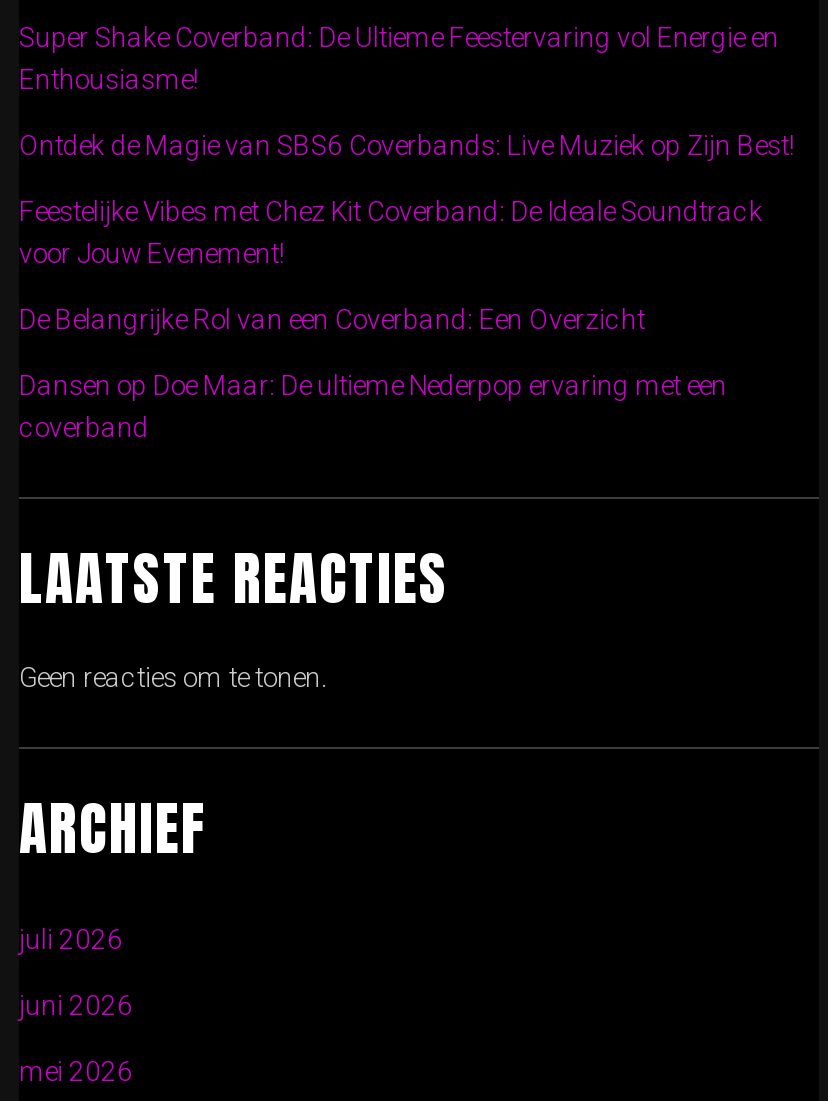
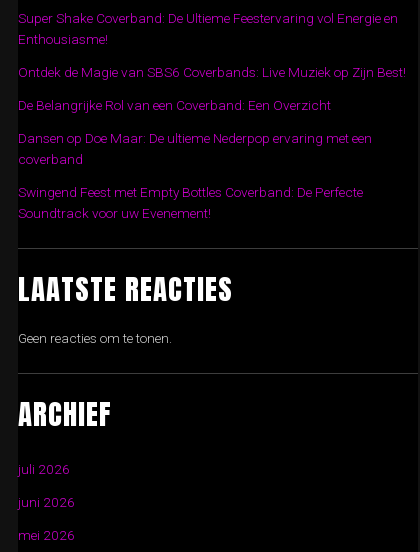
- Feestelijke Vibes met Chez Kit Coverband: De Ideale Soundtrack
- voor Jouw Evenement!

moved up: De Belangrijke Rol van een Coverband: Een Overzicht | Dansen op Doe Maar: De ultieme Nederpop ervaring met een | coverband

+ Swingend Feest met Empty Bottles Coverband: De Perfecte
+ Soundtrack voor uw Evenement!
